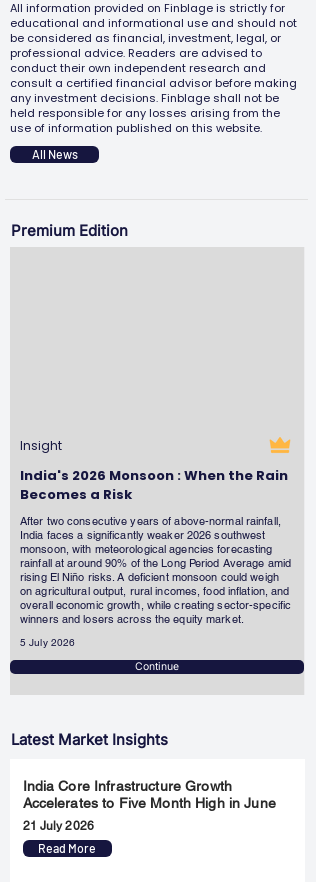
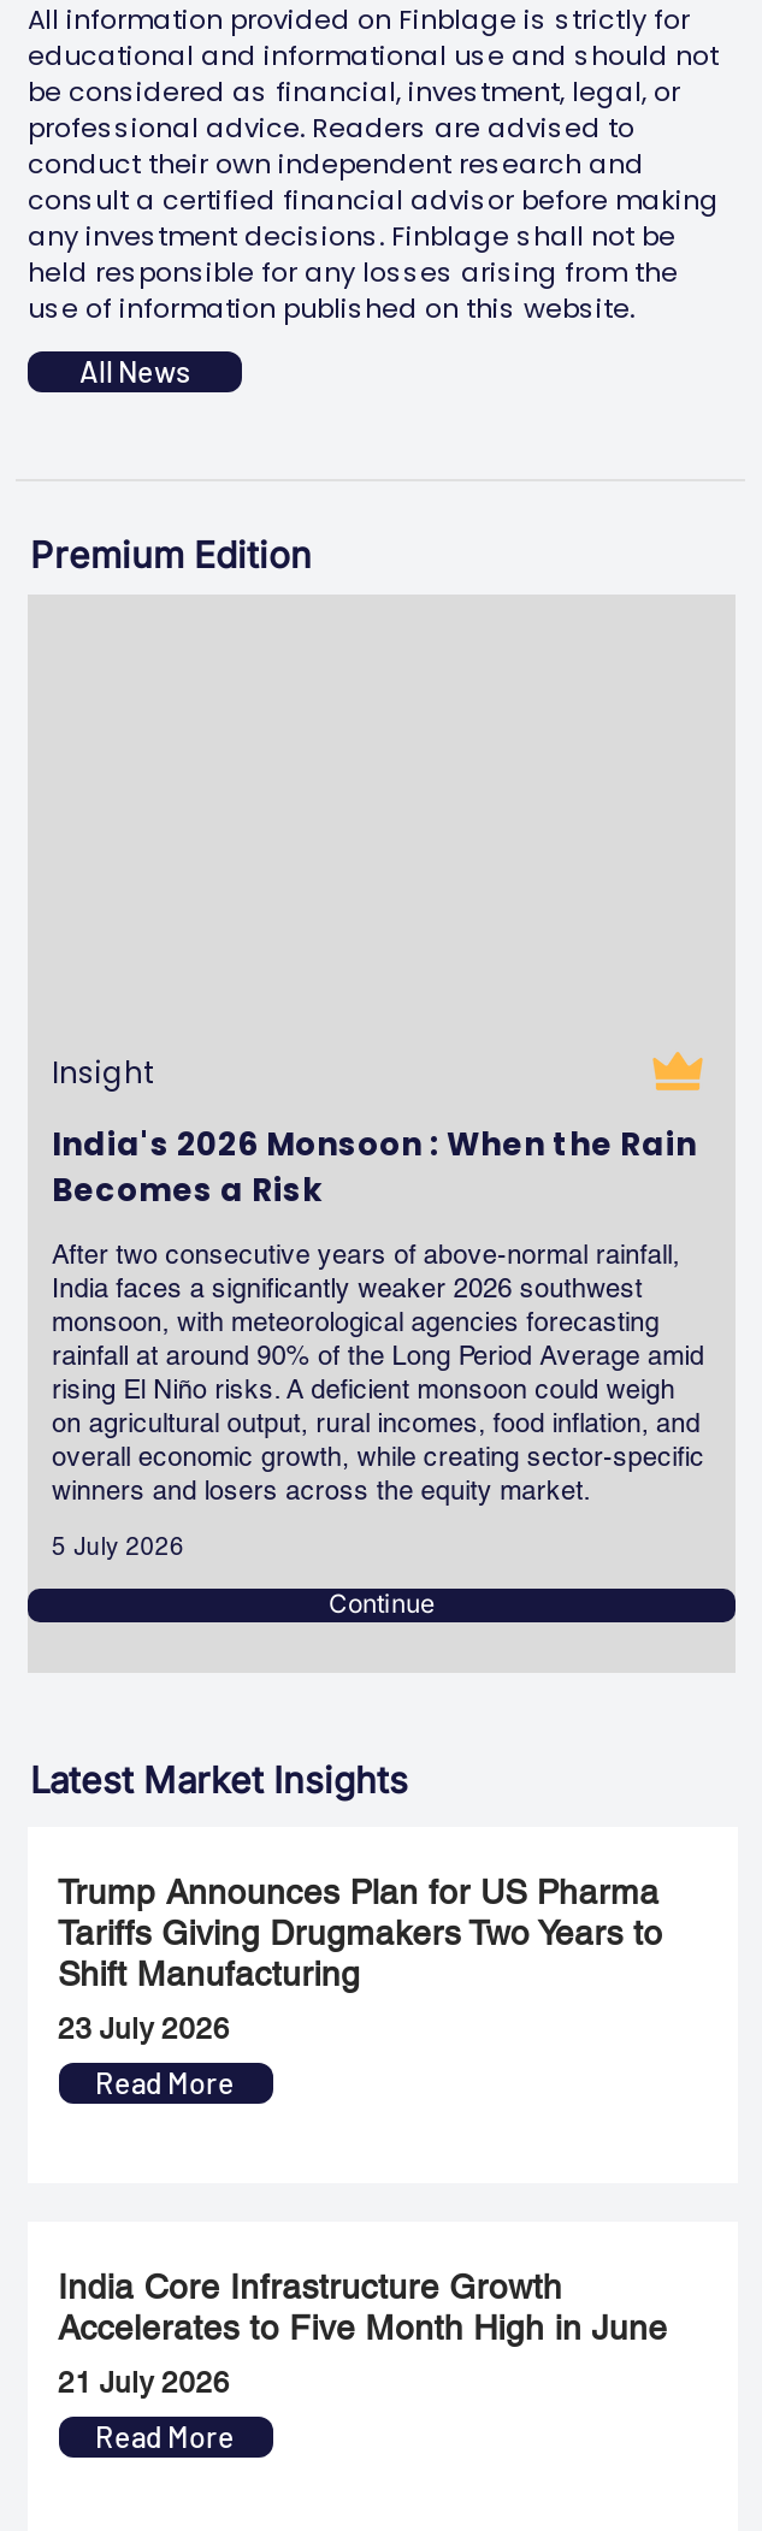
+ Trump Announces Plan for US Pharma
+ Tariffs Giving Drugmakers Two Years to
+ Shift Manufacturing
+ 23 July 2026
+ Read More
